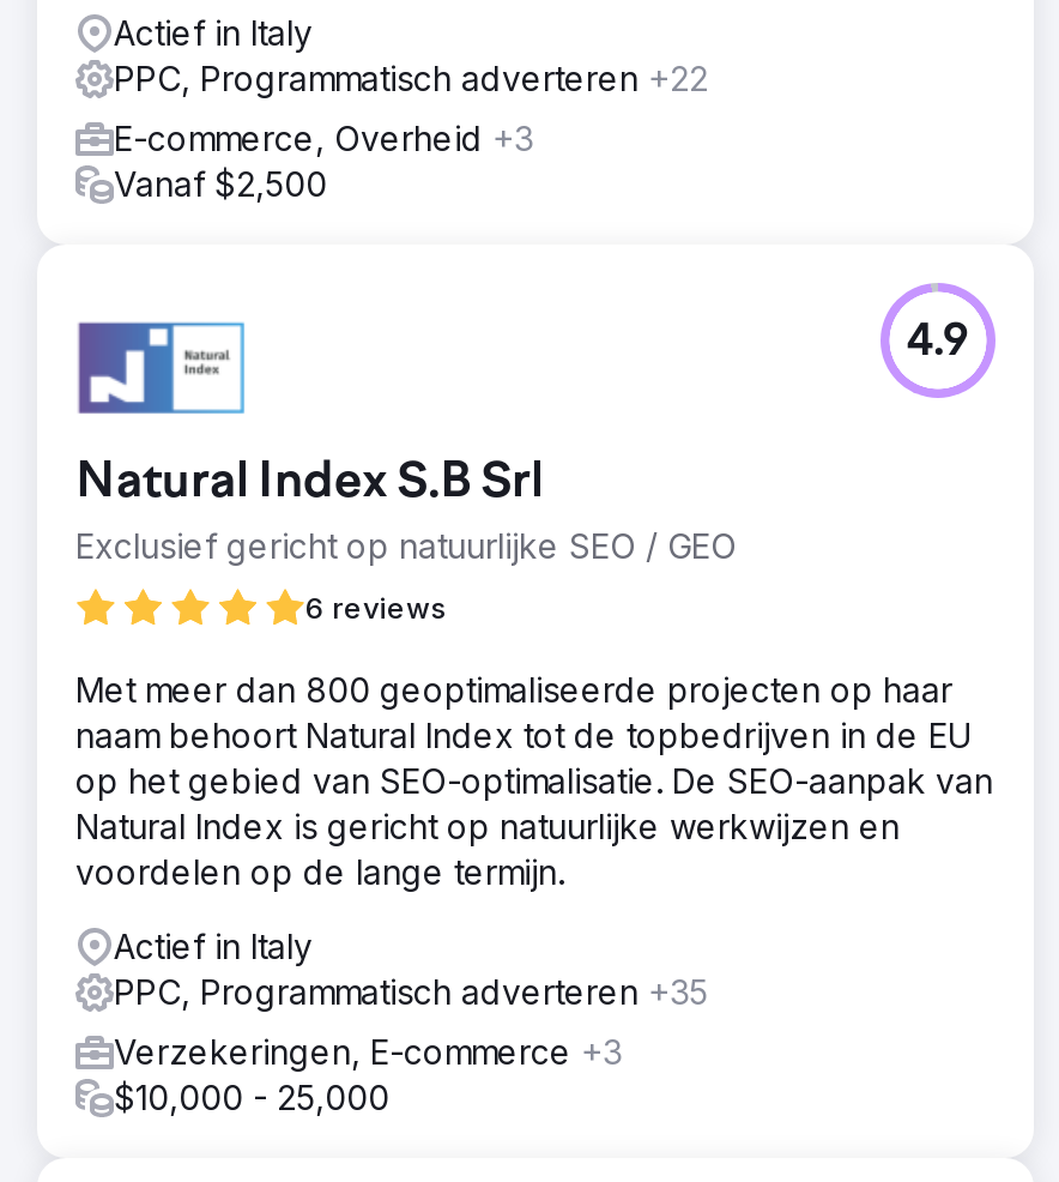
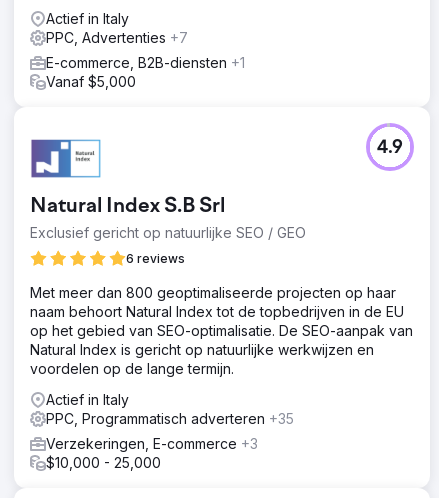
- PPC, Programmatisch adverteren +22
+ PPC, Advertenties +7

- E-commerce, Overheid +3
- Vanaf $2,500
+ E-commerce, B2B-diensten +1
+ Vanaf $5,000
